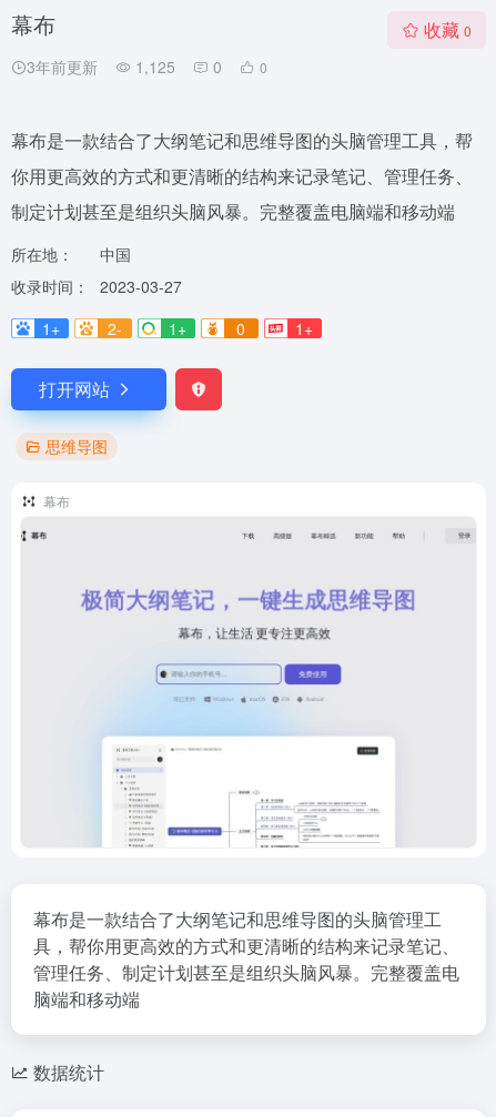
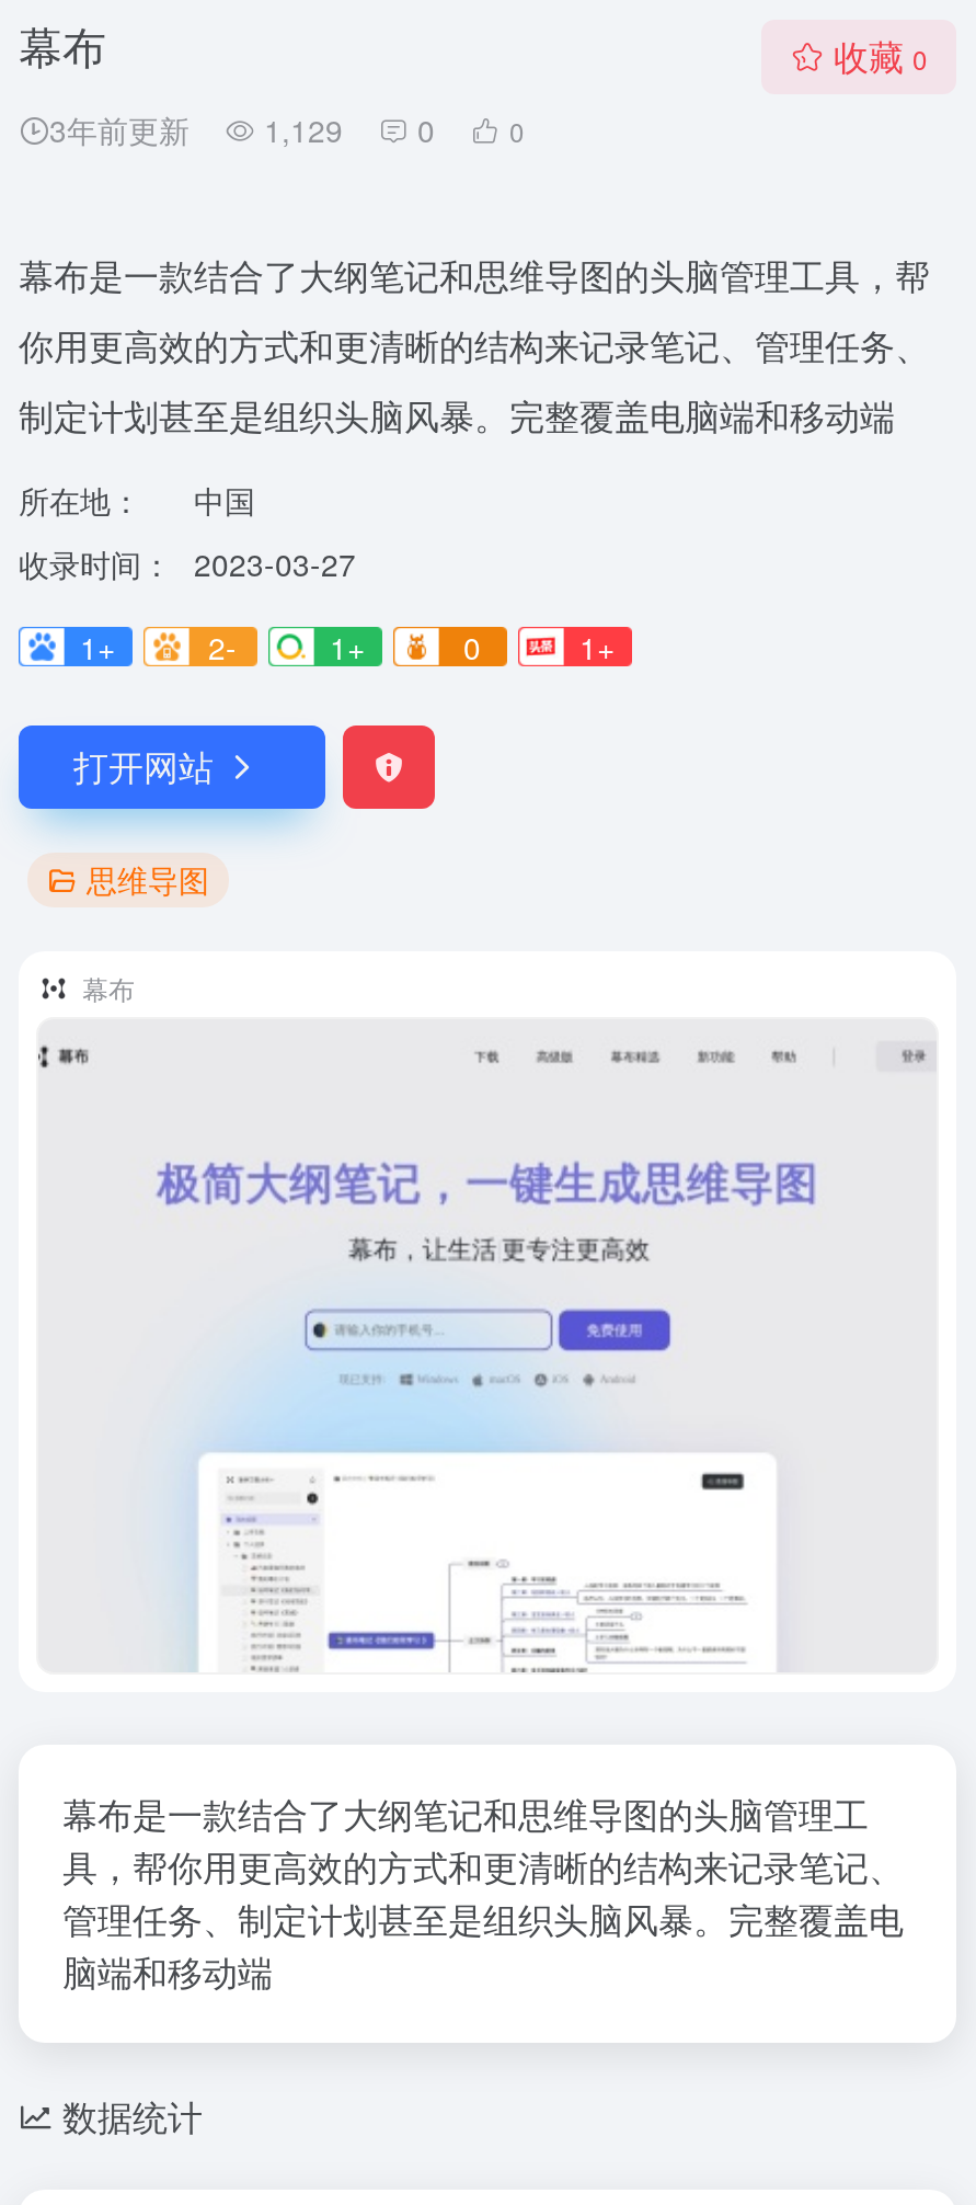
- 3年前更新 1,125 0 0
+ 3年前更新 1,129 0 0
